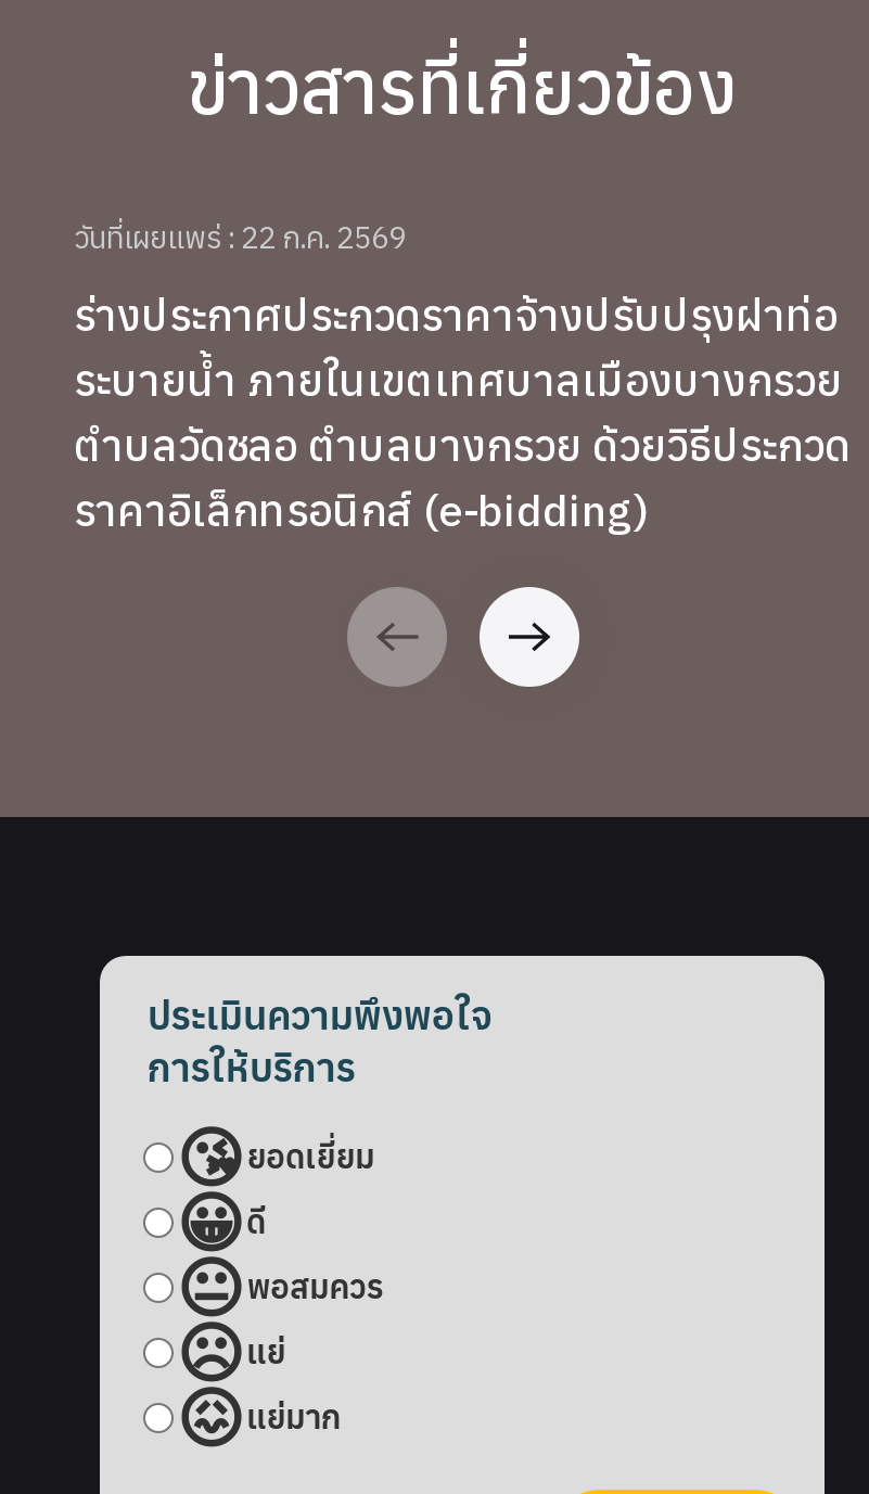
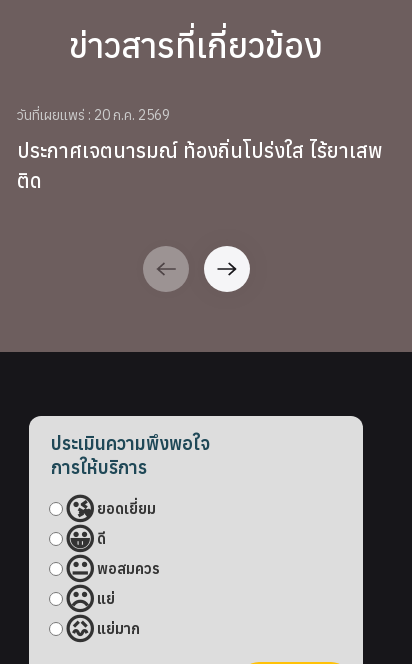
- วันที่เผยแพร่ : 22 ก.ค. 2569
+ วันที่เผยแพร่ : 20 ก.ค. 2569

- ร่างประกาศประกวดราคาจ้างปรับปรุงฝาท่อ
- ระบายน้ำ ภายในเขตเทศบาลเมืองบางกรวย
- ตำบลวัดชลอ ตำบลบางกรวย ด้วยวิธีประกวด
- ราคาอิเล็กทรอนิกส์ (e-bidding)
+ ประกาศเจตนารมณ์ ท้องถิ่นโปร่งใส ไร้ยาเสพ
+ ติด
